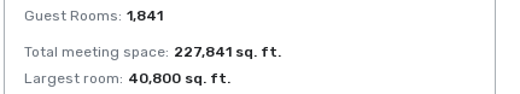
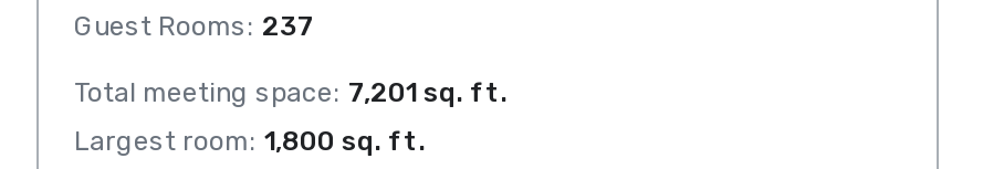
- Guest Rooms: 1,841
+ Guest Rooms: 237

- Total meeting space: 227,841 sq. ft.
+ Total meeting space: 7,201 sq. ft.

- Largest room: 40,800 sq. ft.
+ Largest room: 1,800 sq. ft.
